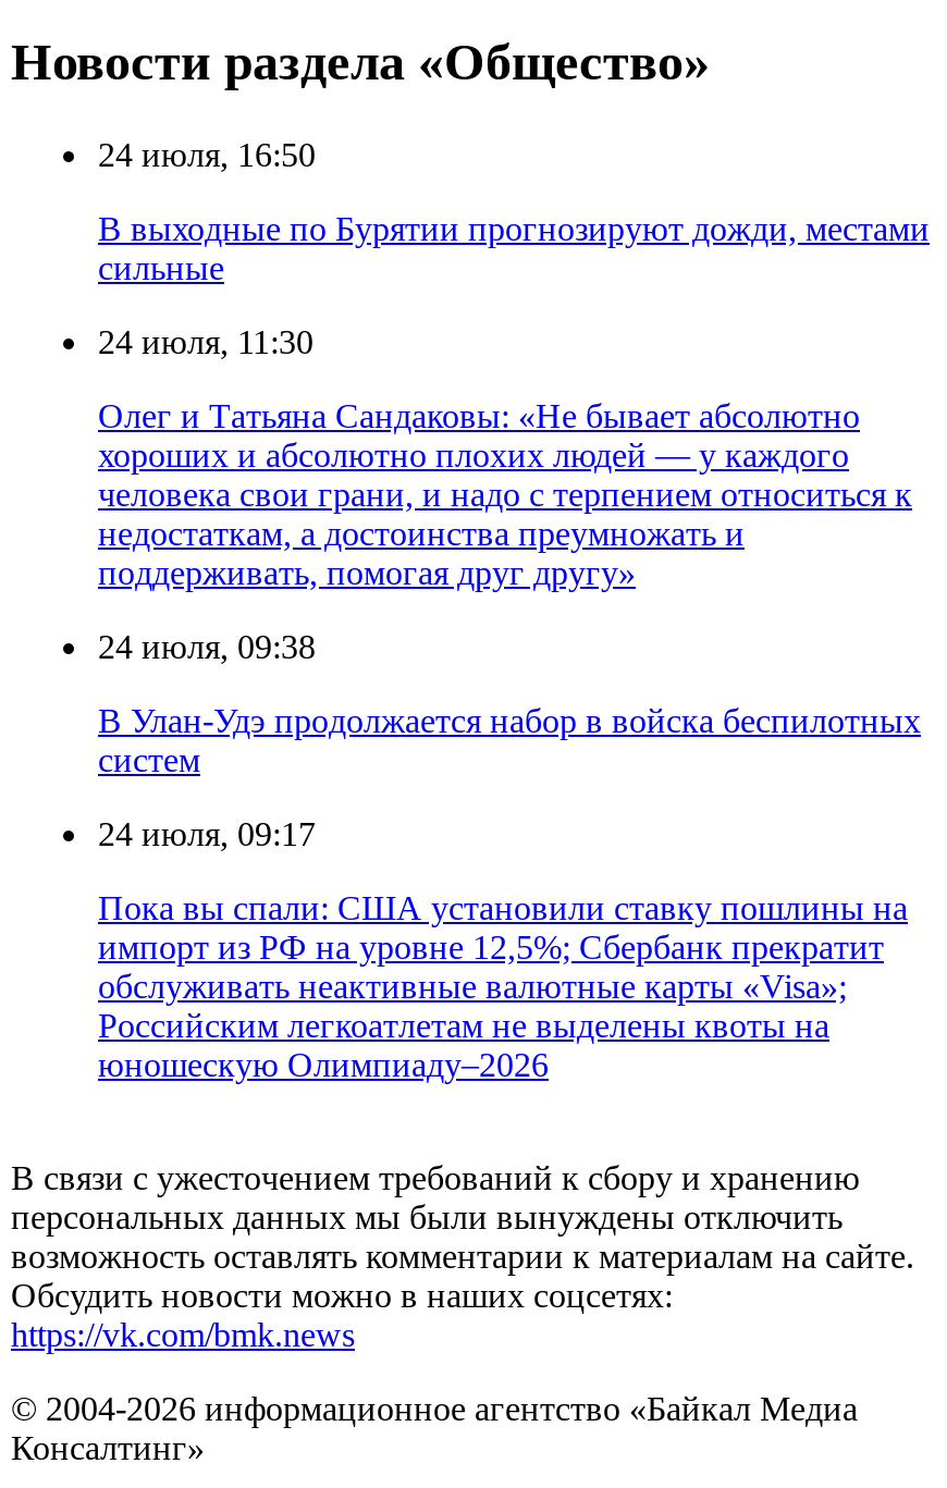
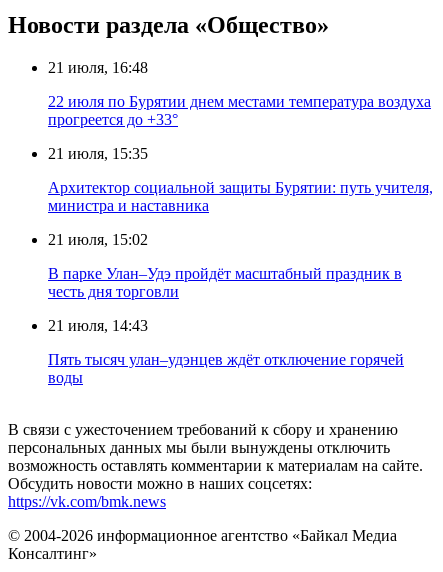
- 24 июля, 16:50
+ 21 июля, 16:48

- В выходные по Бурятии прогнозируют дожди, местами
- сильные
+ 22 июля по Бурятии днем местами температура воздуха
+ прогреется до +33°

- 24 июля, 11:30
+ 21 июля, 15:35

- Олег и Татьяна Сандаковы: «Не бывает абсолютно
- хороших и абсолютно плохих людей — у каждого
- человека свои грани, и надо с терпением относиться к
- недостаткам, а достоинства преумножать и
- поддерживать, помогая друг другу»
+ Архитектор социальной защиты Бурятии: путь учителя,
+ министра и наставника

- 24 июля, 09:38
+ 21 июля, 15:02

- В Улан-Удэ продолжается набор в войска беспилотных
- систем
+ В парке Улан–Удэ пройдёт масштабный праздник в
+ честь дня торговли

- 24 июля, 09:17
+ 21 июля, 14:43

- Пока вы спали: США установили ставку пошлины на
- импорт из РФ на уровне 12,5%; Сбербанк прекратит
- обслуживать неактивные валютные карты «Visa»;
- Российским легкоатлетам не выделены квоты на
- юношескую Олимпиаду–2026
+ Пять тысяч улан–удэнцев ждёт отключение горячей
+ воды
